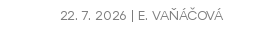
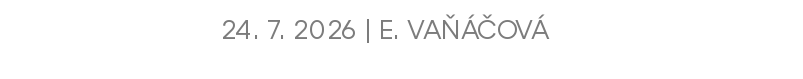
- 22. 7. 2026 E. VAŇÁČOVÁ
+ 24. 7. 2026 E. VAŇÁČOVÁ
